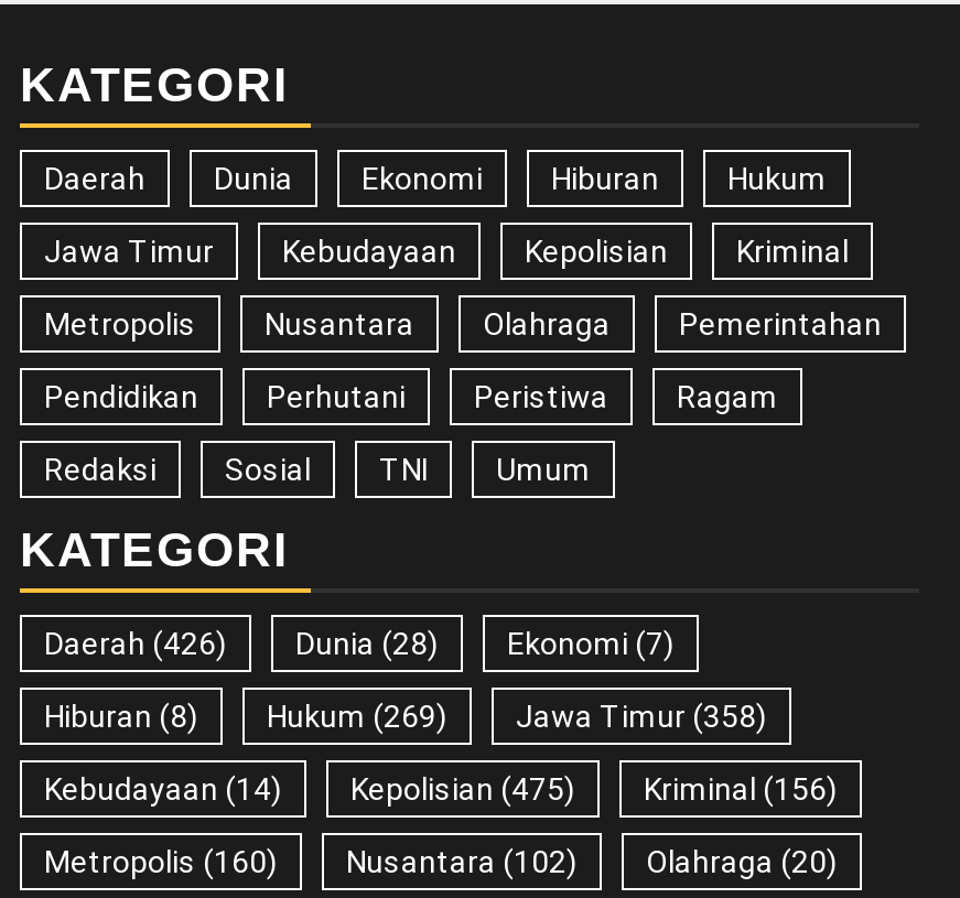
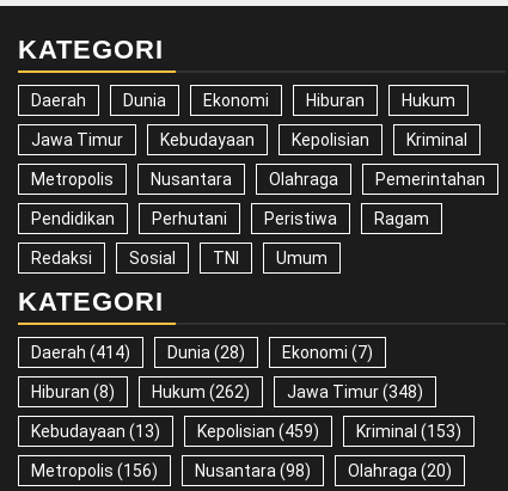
- Daerah (426) Dunia (28) Ekonomi (7)
+ Daerah (414) Dunia (28) Ekonomi (7)

- Hukum (269)
+ Hukum (262)

- Jawa Timur (358)
+ Jawa Timur (348)

- Kebudayaan (14)
+ Kebudayaan (13)

- Kepolisian (475)
+ Kepolisian (459)

- Kriminal (156)
+ Kriminal (153)

- Metropolis (160)
+ Metropolis (156)

- Nusantara (102)
+ Nusantara (98)
